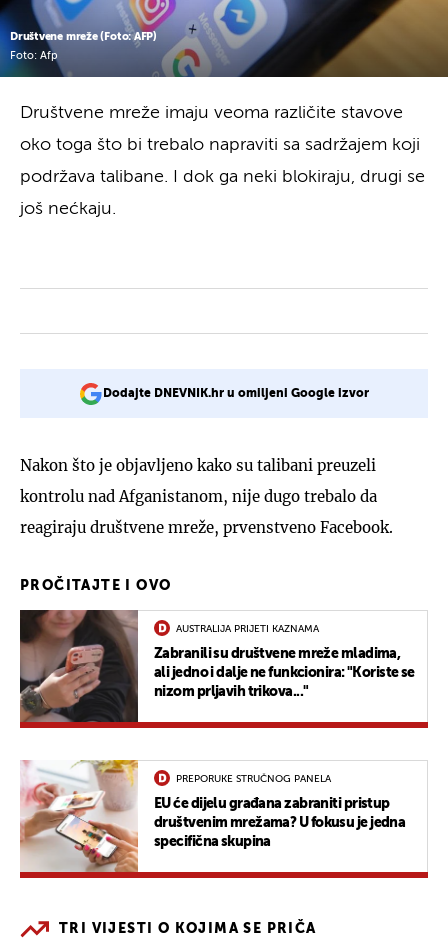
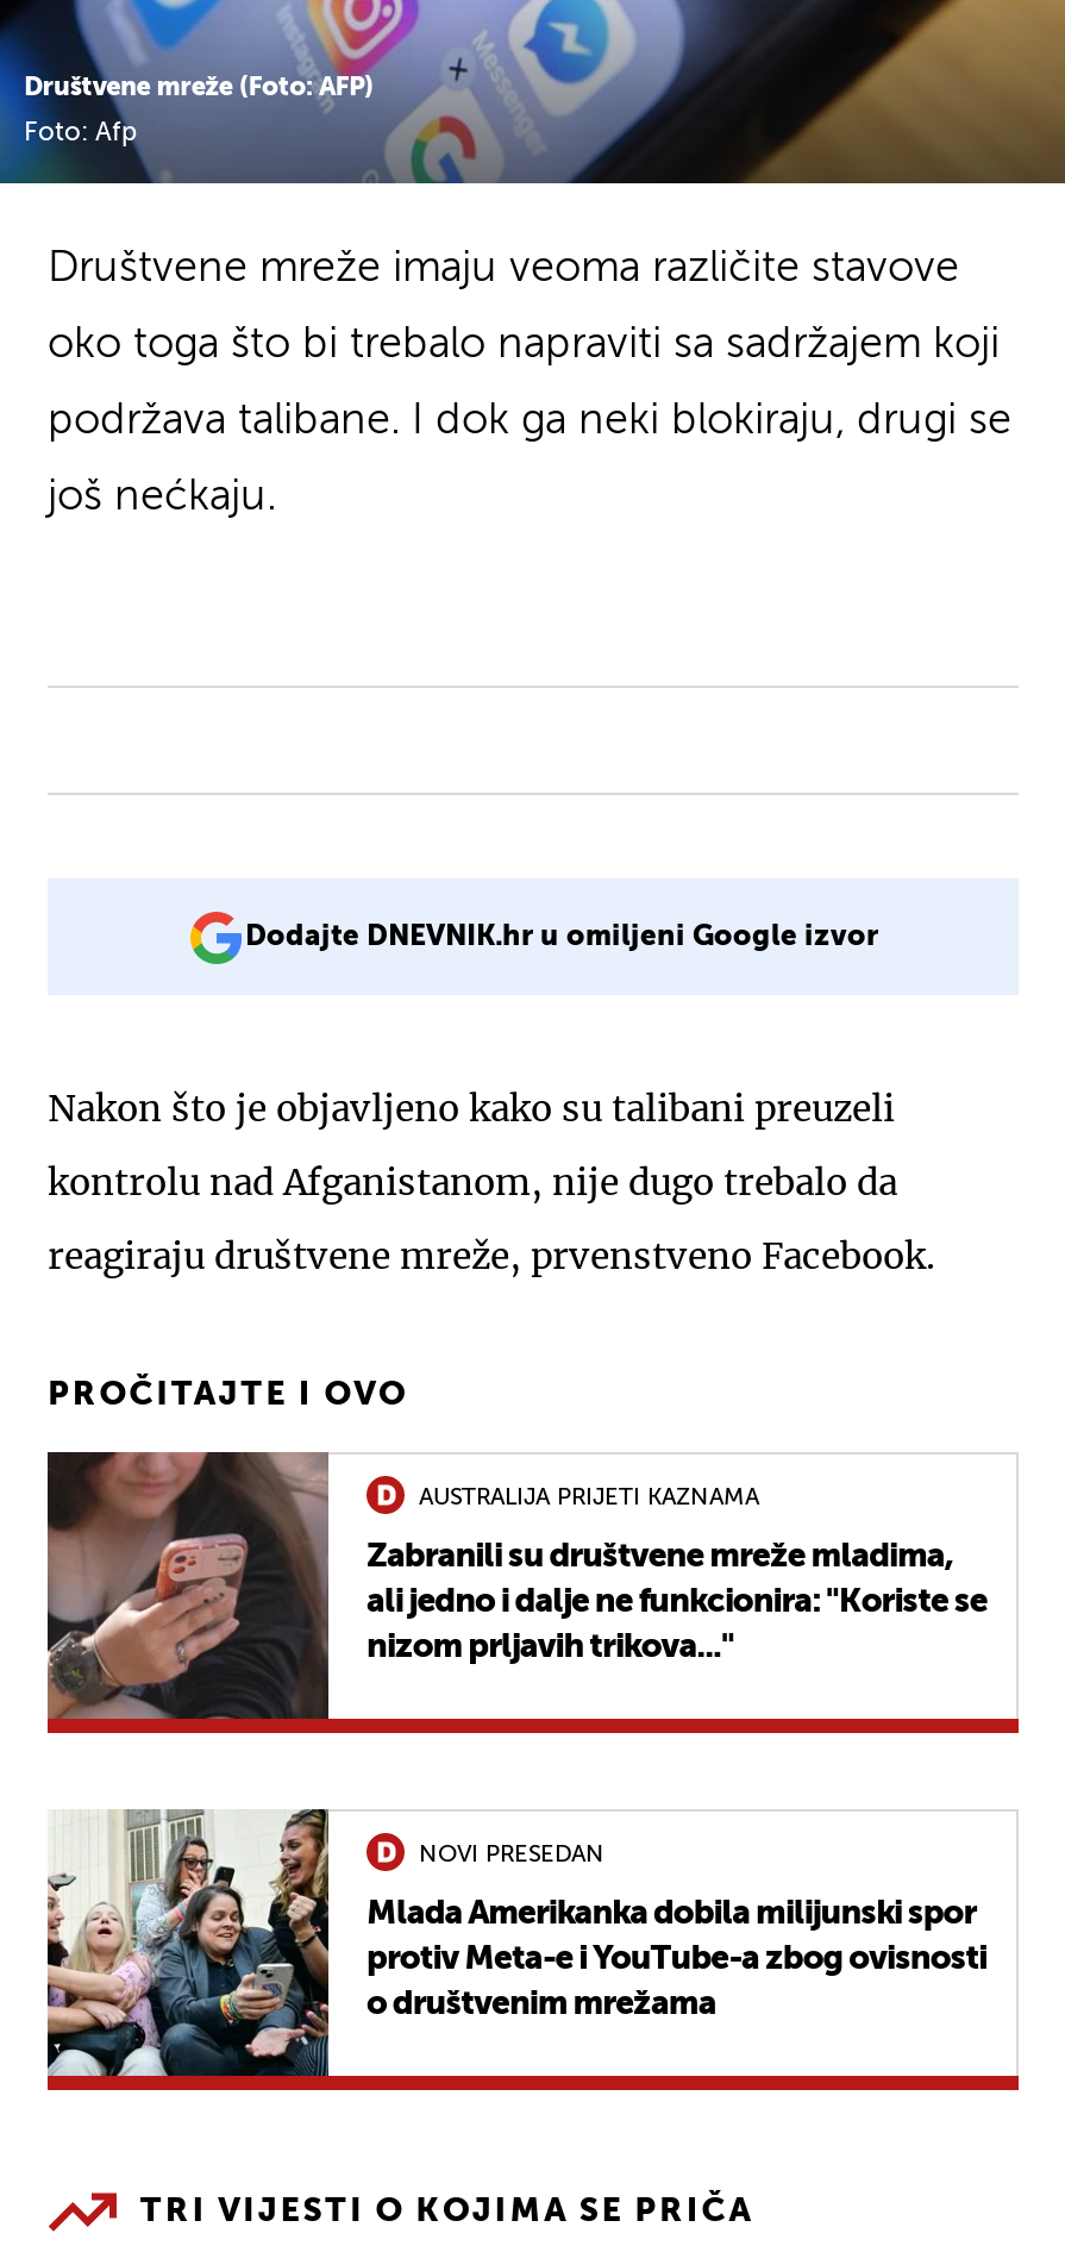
- [image]
- EU će dijelu građana zabraniti pristup
- društvenim mrežama? U fokusu je jedna
- specifična skupina
+ [image]
+ Mlada Amerikanka dobila milijunski spor
+ protiv Meta-e i YouTube-a zbog ovisnosti
+ o društvenim mrežama

- PREPORUKE STRUČNOG PANELA
+ NOVI PRESEDAN
